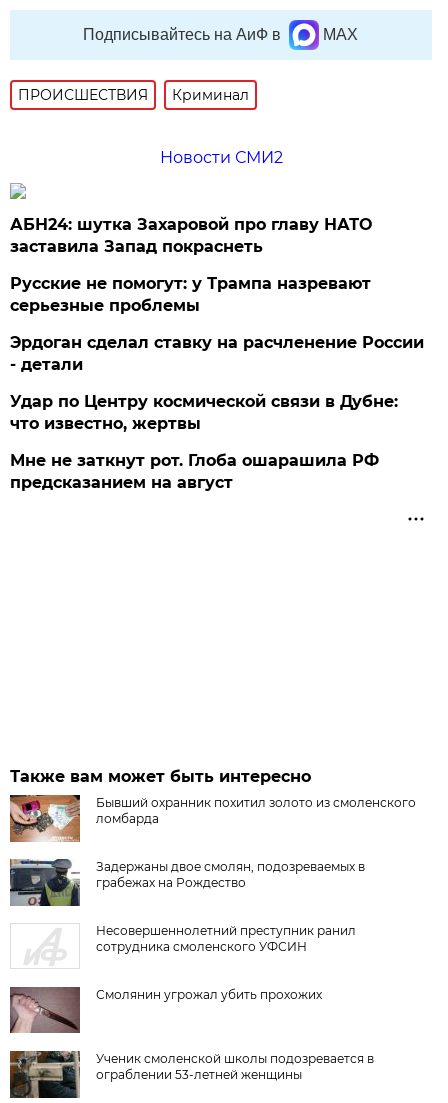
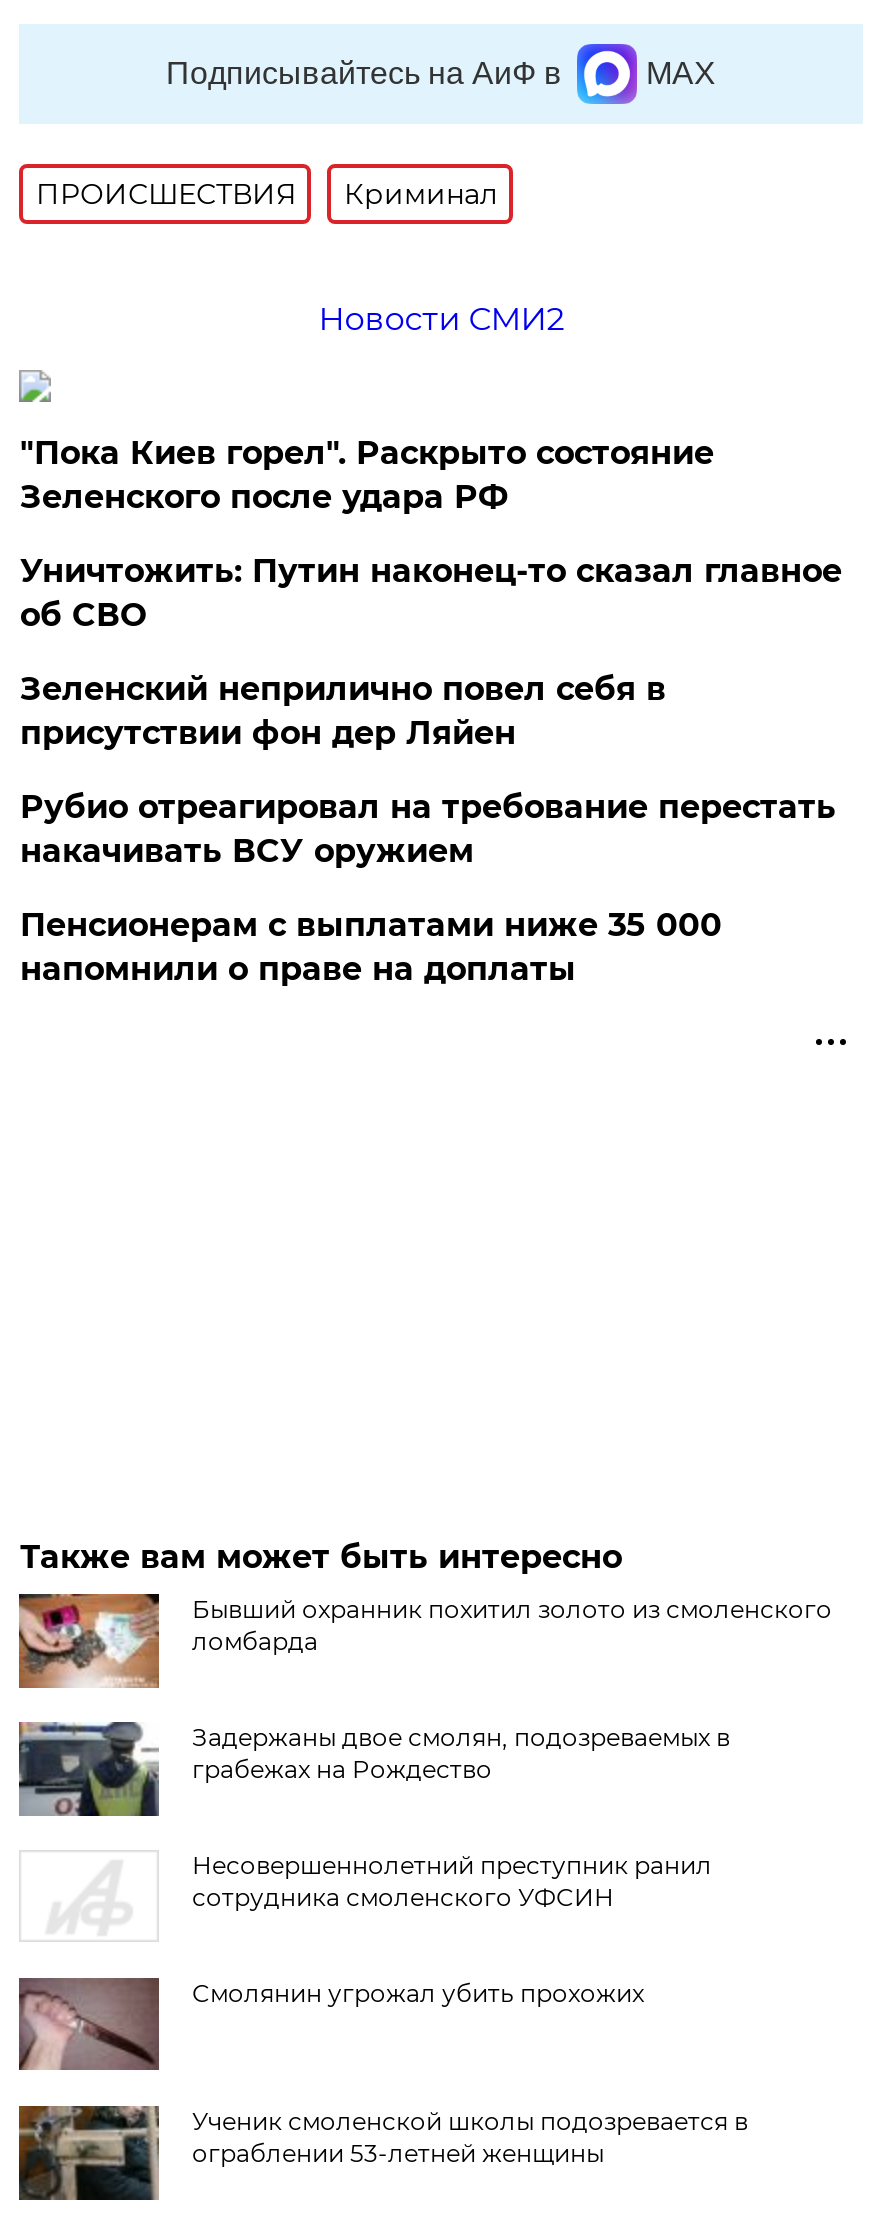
- АБН24: шутка Захаровой про главу НАТО
- заставила Запад покраснеть
+ "Пока Киев горел". Раскрыто состояние
+ Зеленского после удара РФ

- Русские не помогут: у Трампа назревают
- серьезные проблемы
+ Уничтожить: Путин наконец-то сказал главное
+ об СВО

- Эрдоган сделал ставку на расчленение России
- - детали
+ Зеленский неприлично повел cебя в
+ присутствии фон дер Ляйен

- Удар по Центру космической связи в Дубне:
- что известно, жертвы
+ Рубио отреагировал на требование перестать
+ накачивать ВСУ оружием

- Мне не заткнут рот. Глоба ошарашила РФ
- предсказанием на август
+ Пенсионерам с выплатами ниже 35 000
+ напомнили о праве на доплаты
